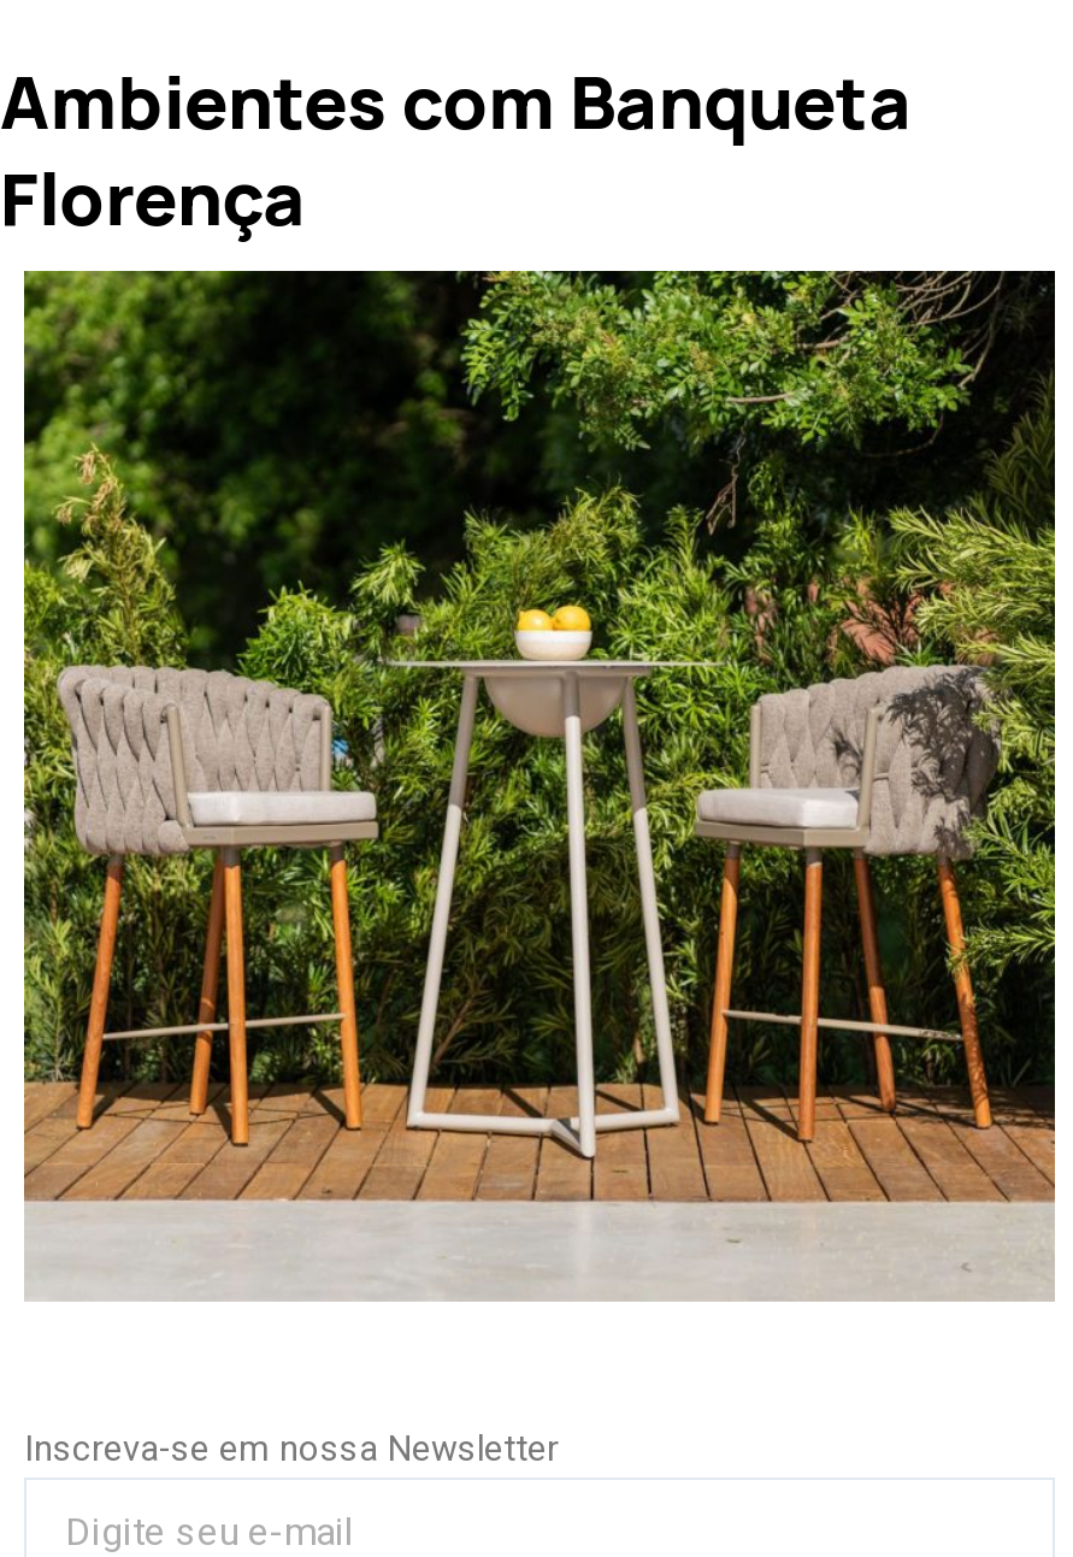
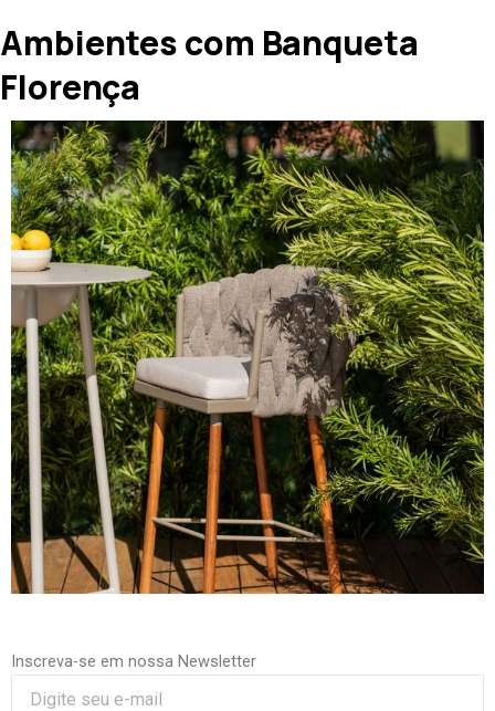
- [image]
+ [image]
